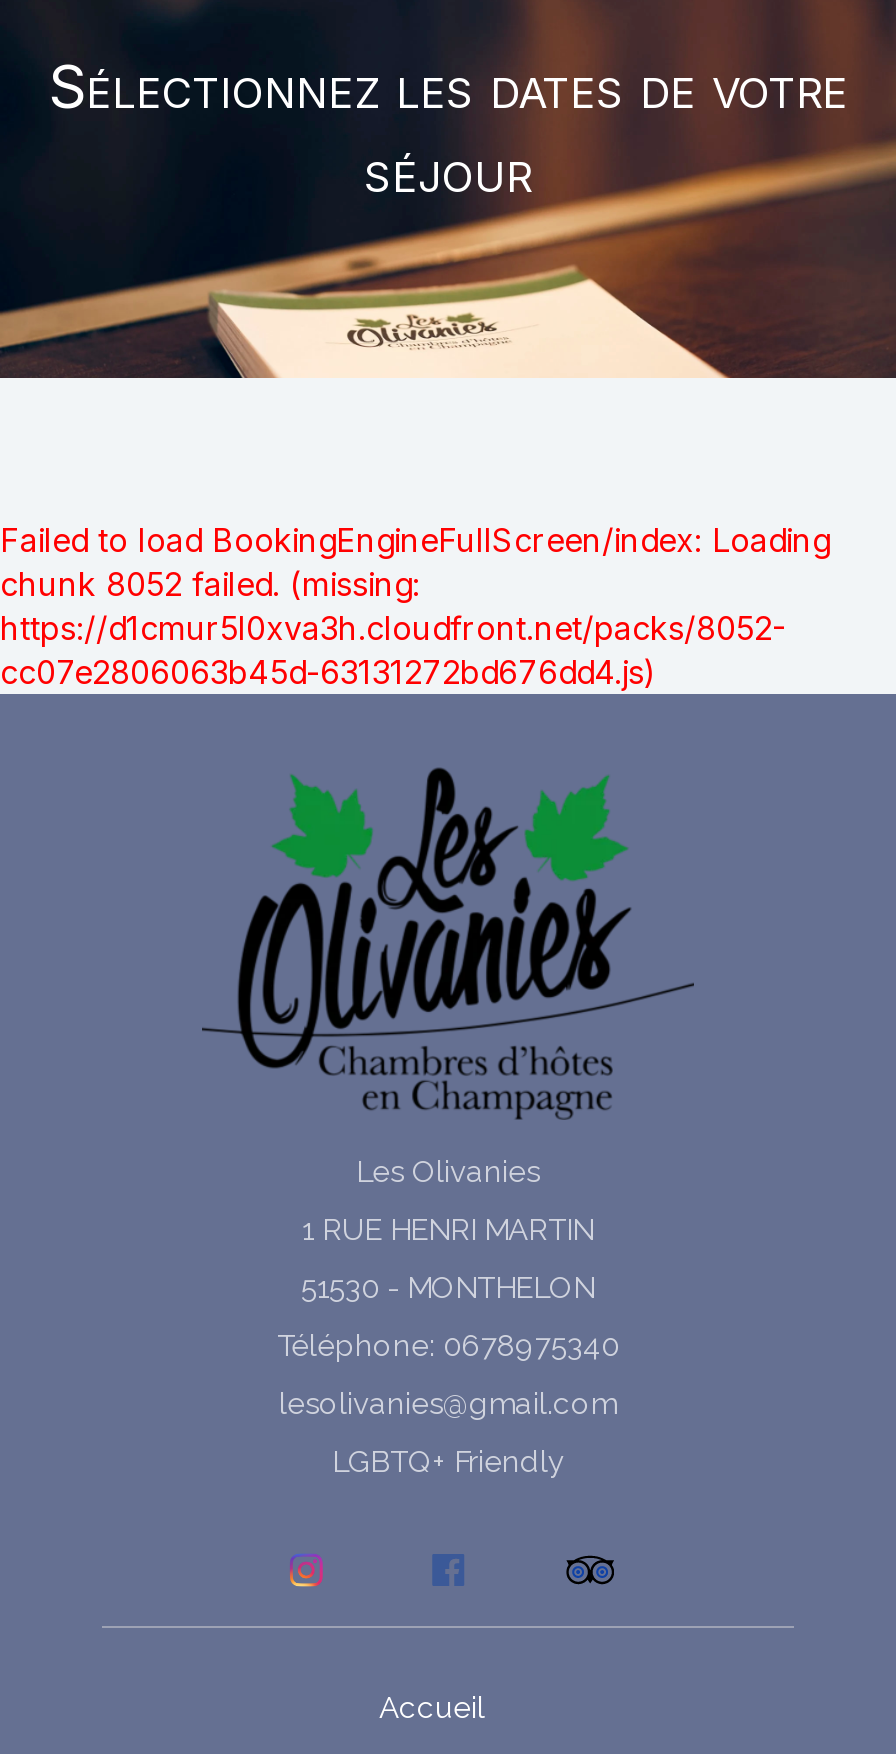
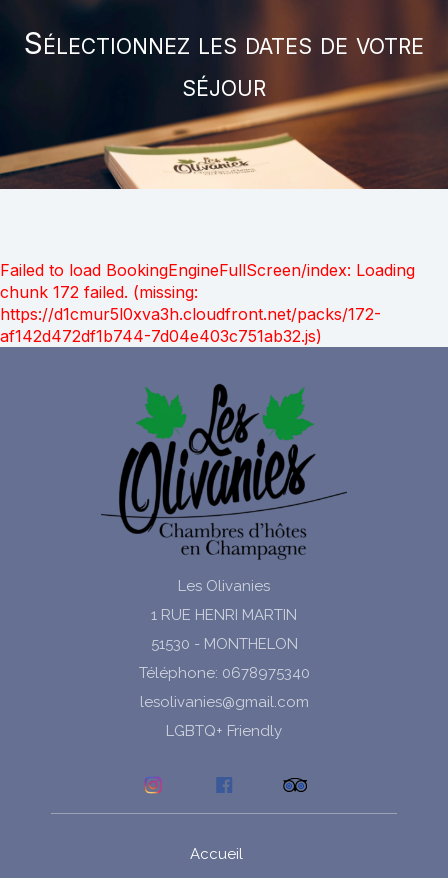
- chunk 8052 failed. (missing:
- https://d1cmur5l0xva3h.cloudfront.net/packs/8052-
- cc07e2806063b45d-63131272bd676dd4.js)
+ chunk 172 failed. (missing:
+ https://d1cmur5l0xva3h.cloudfront.net/packs/172-
+ af142d472df1b744-7d04e403c751ab32.js)
